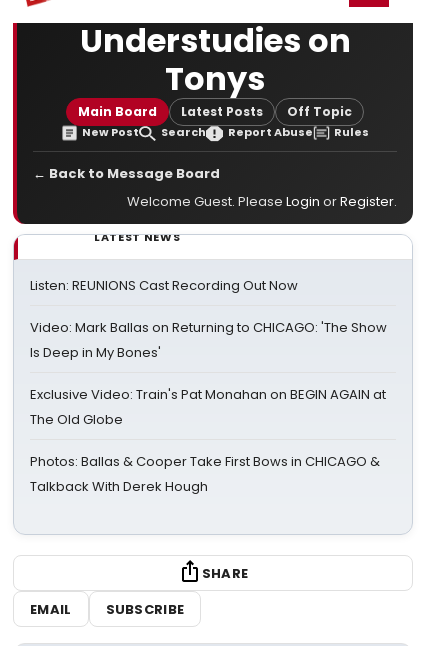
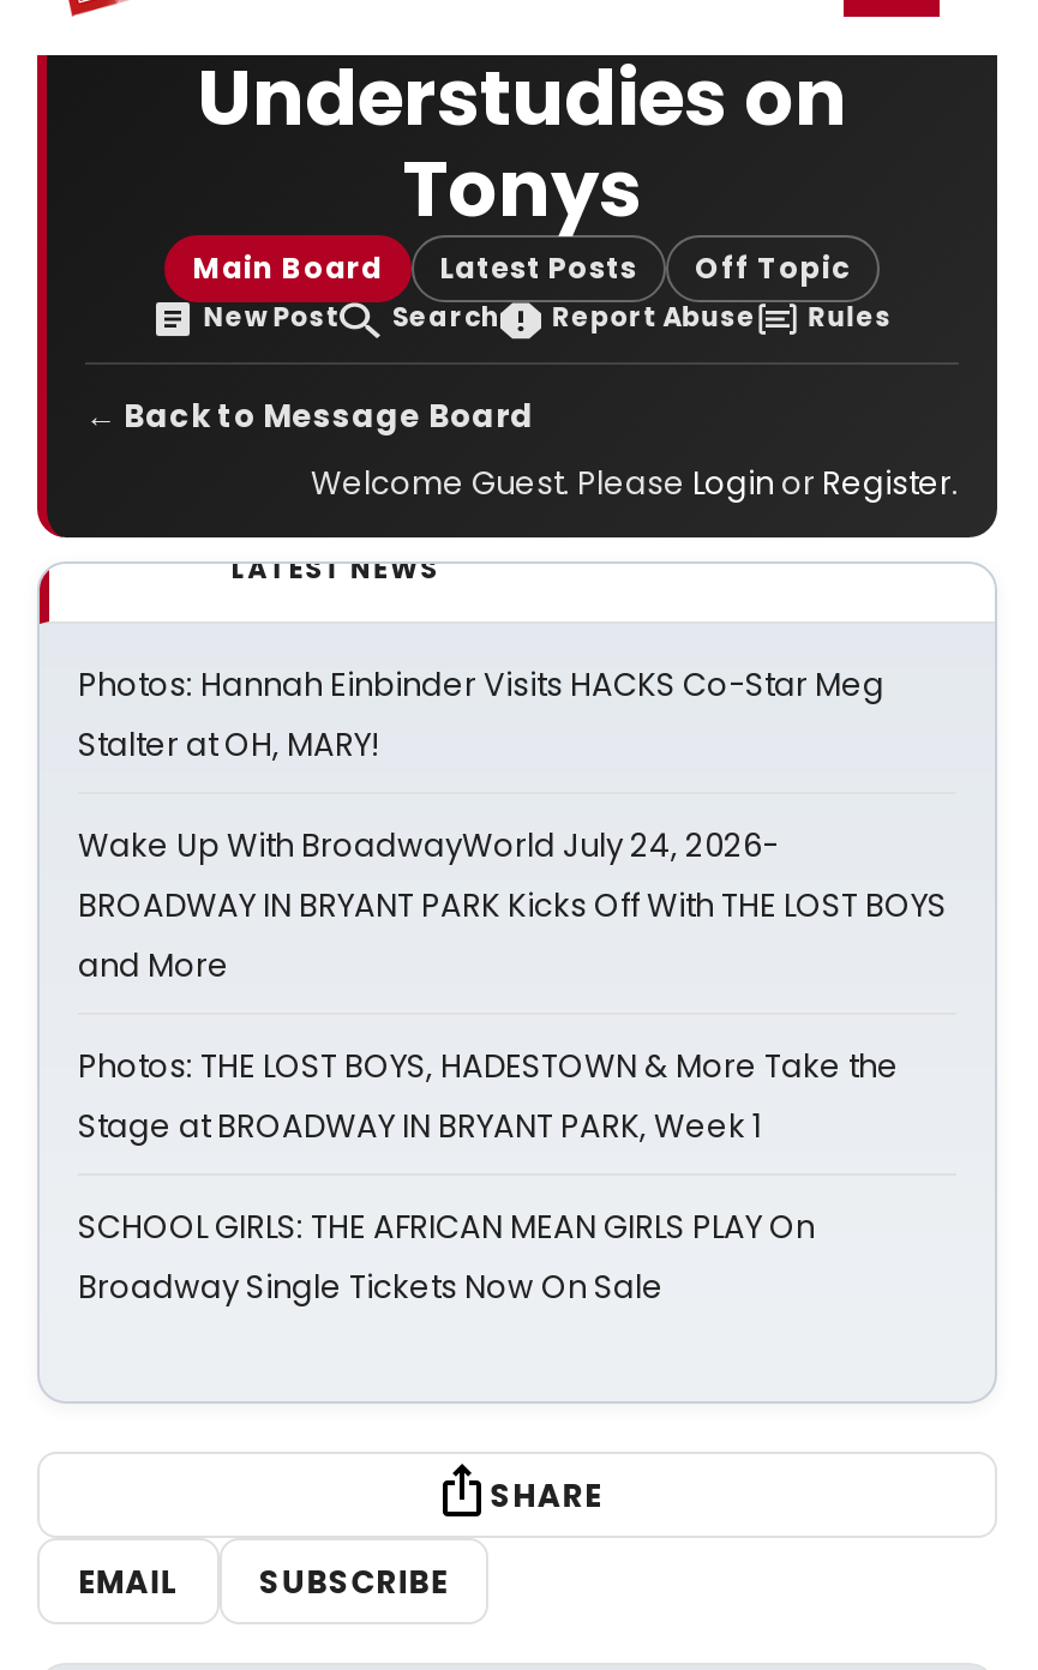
- Listen: REUNIONS Cast Recording Out Now
+ Photos: Hannah Einbinder Visits HACKS Co-Star Meg
+ Stalter at OH, MARY!

- Video: Mark Ballas on Returning to CHICAGO: 'The Show
- Is Deep in My Bones'
+ Wake Up With BroadwayWorld July 24, 2026-
+ BROADWAY IN BRYANT PARK Kicks Off With THE LOST BOYS
+ and More

- Exclusive Video: Train's Pat Monahan on BEGIN AGAIN at
- The Old Globe
+ Photos: THE LOST BOYS, HADESTOWN & More Take the
+ Stage at BROADWAY IN BRYANT PARK, Week 1

- Photos: Ballas & Cooper Take First Bows in CHICAGO &
- Talkback With Derek Hough
+ SCHOOL GIRLS: THE AFRICAN MEAN GIRLS PLAY On
+ Broadway Single Tickets Now On Sale
